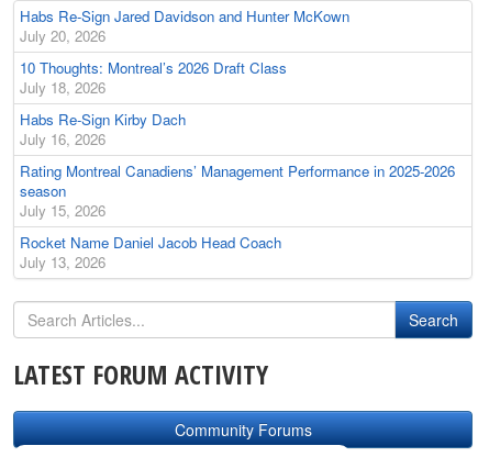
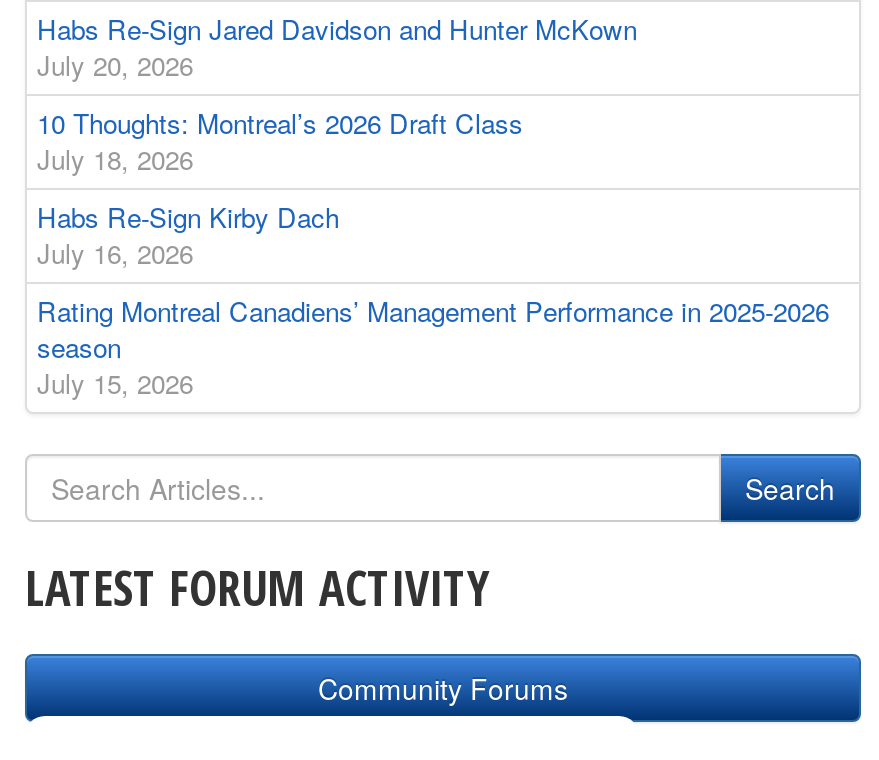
- Rocket Name Daniel Jacob Head Coach
- July 13, 2026
